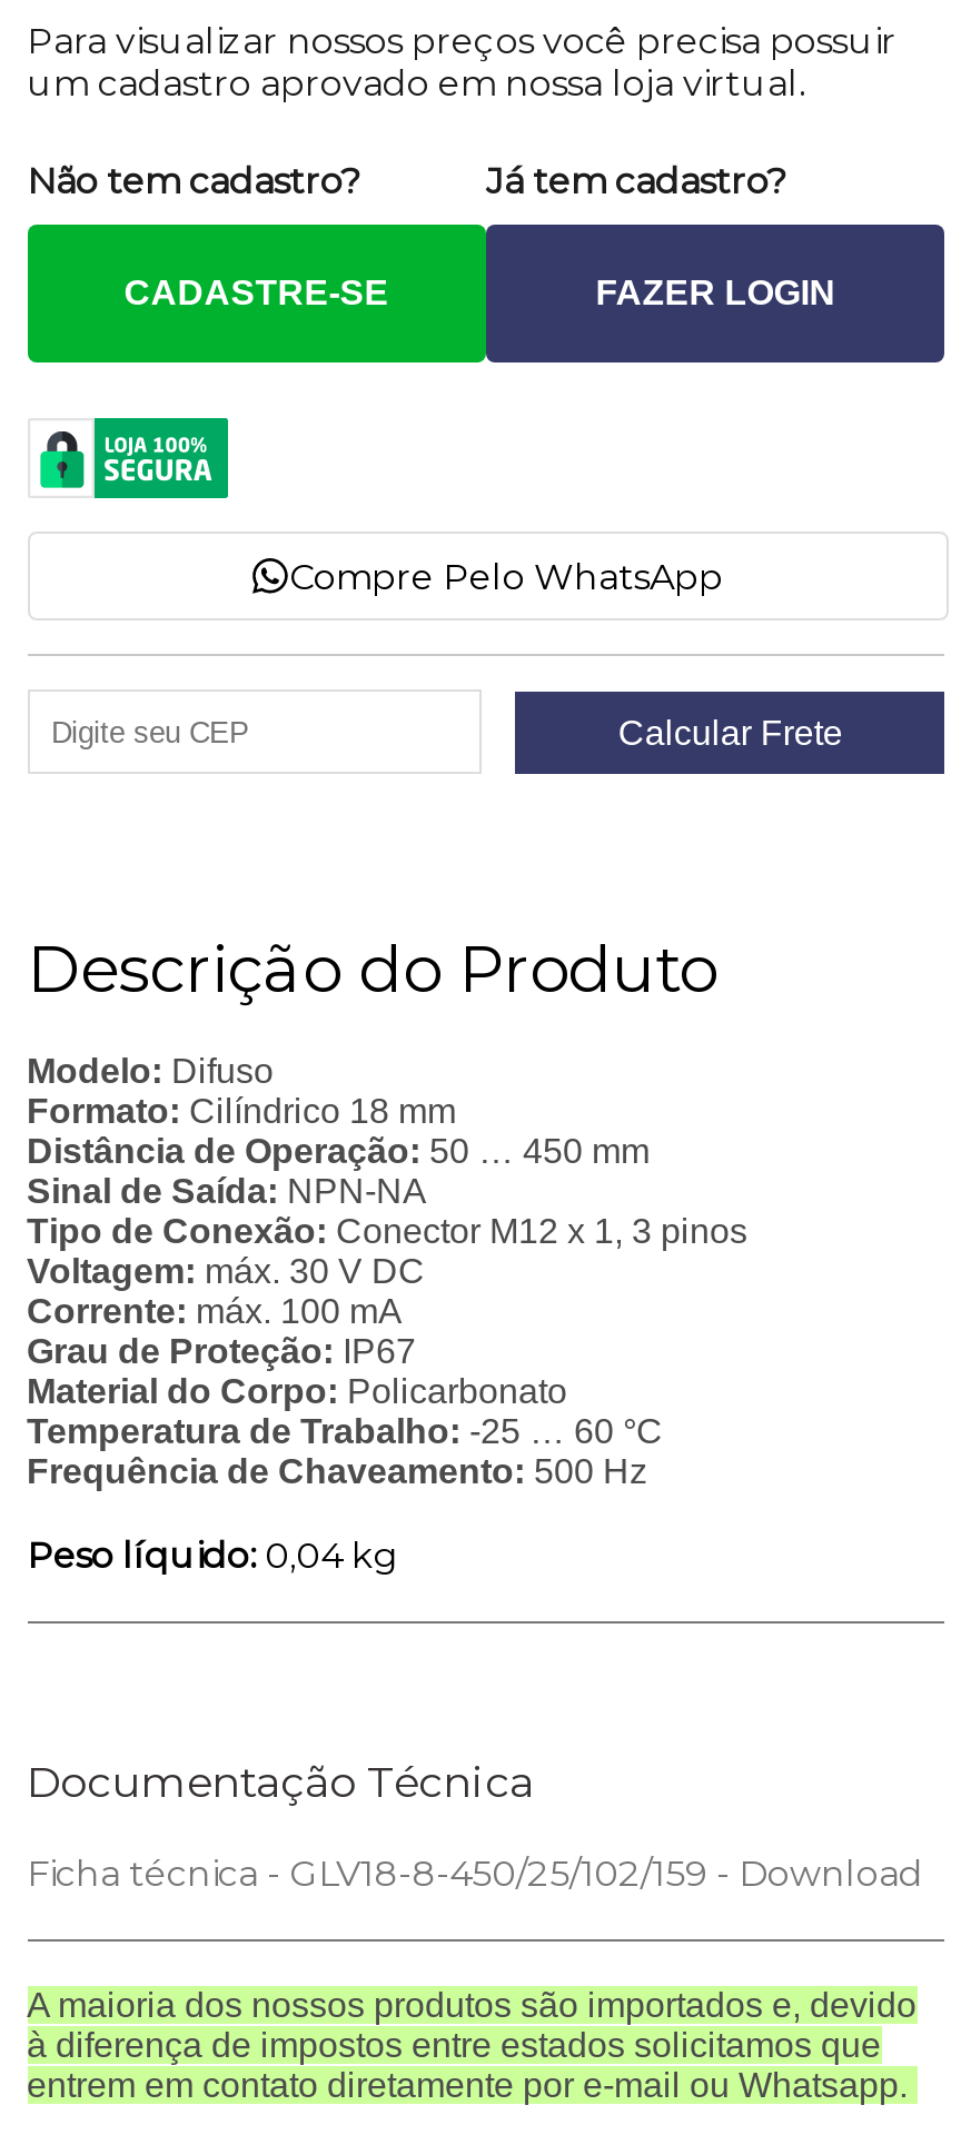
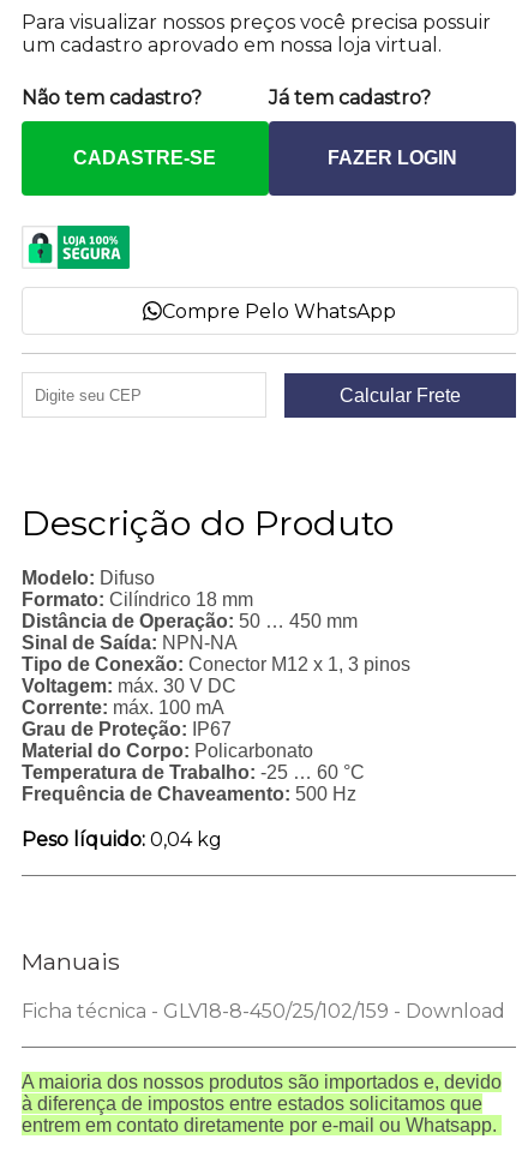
- Documentação Técnica
+ Manuais
